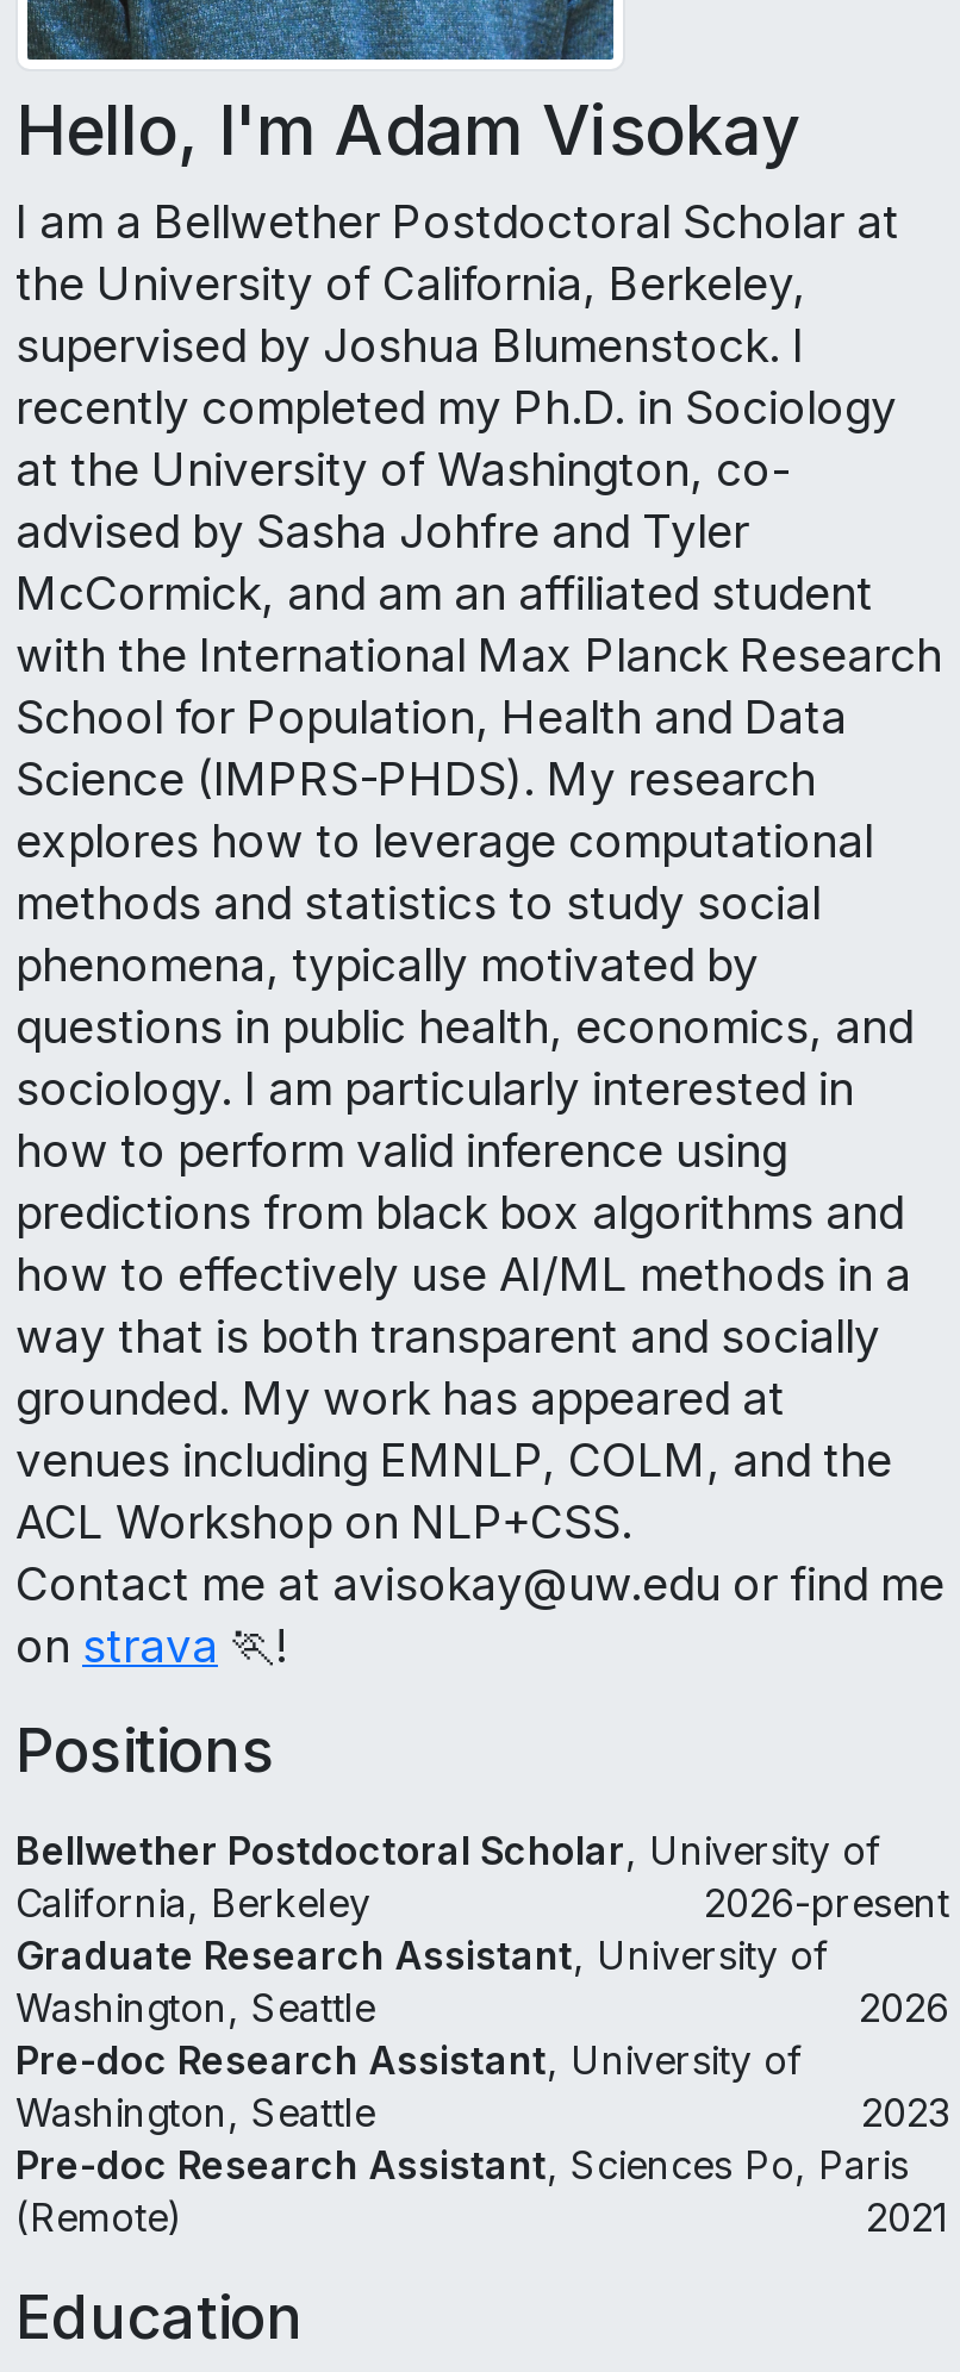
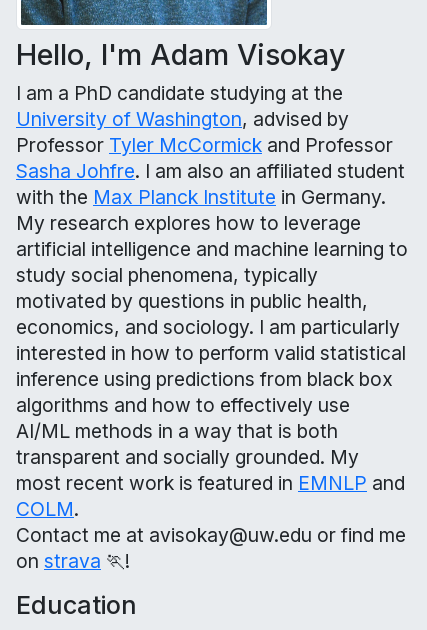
- I am a Bellwether Postdoctoral Scholar at
- the University of California, Berkeley,
- supervised by Joshua Blumenstock. I
- recently completed my Ph.D. in Sociology
- at the University of Washington, co-
- advised by Sasha Johfre and Tyler
- McCormick, and am an affiliated student
- with the International Max Planck Research
- School for Population, Health and Data
- Science (IMPRS-PHDS). My research
- explores how to leverage computational
- methods and statistics to study social
- phenomena, typically motivated by
- questions in public health, economics, and
- sociology. I am particularly interested in
- how to perform valid inference using
- predictions from black box algorithms and
- how to effectively use AI/ML methods in a
- way that is both transparent and socially
- grounded. My work has appeared at
- venues including EMNLP, COLM, and the
- ACL Workshop on NLP+CSS.
+ I am a PhD candidate studying at the
+ University of Washington, advised by
+ Professor Tyler McCormick and Professor
+ Sasha Johfre. I am also an affiliated student
+ with the Max Planck Institute in Germany.
+ My research explores how to leverage
+ artificial intelligence and machine learning to
+ study social phenomena, typically
+ motivated by questions in public health,
+ economics, and sociology. I am particularly
+ interested in how to perform valid statistical
+ inference using predictions from black box
+ algorithms and how to effectively use
+ AI/ML methods in a way that is both
+ transparent and socially grounded. My
+ most recent work is featured in EMNLP and
+ COLM.

- Positions
- Bellwether Postdoctoral Scholar, University of
- California, Berkeley
- 2026-present
- Graduate Research Assistant, University of
- Washington, Seattle
- 2026
- Pre-doc Research Assistant, University of
- Washington, Seattle
- 2023
- Pre-doc Research Assistant, Sciences Po, Paris
- (Remote)
- 2021
